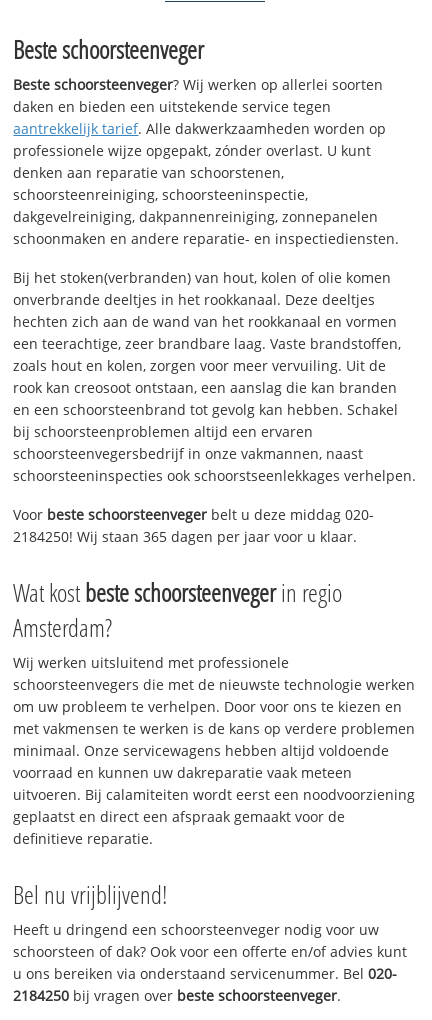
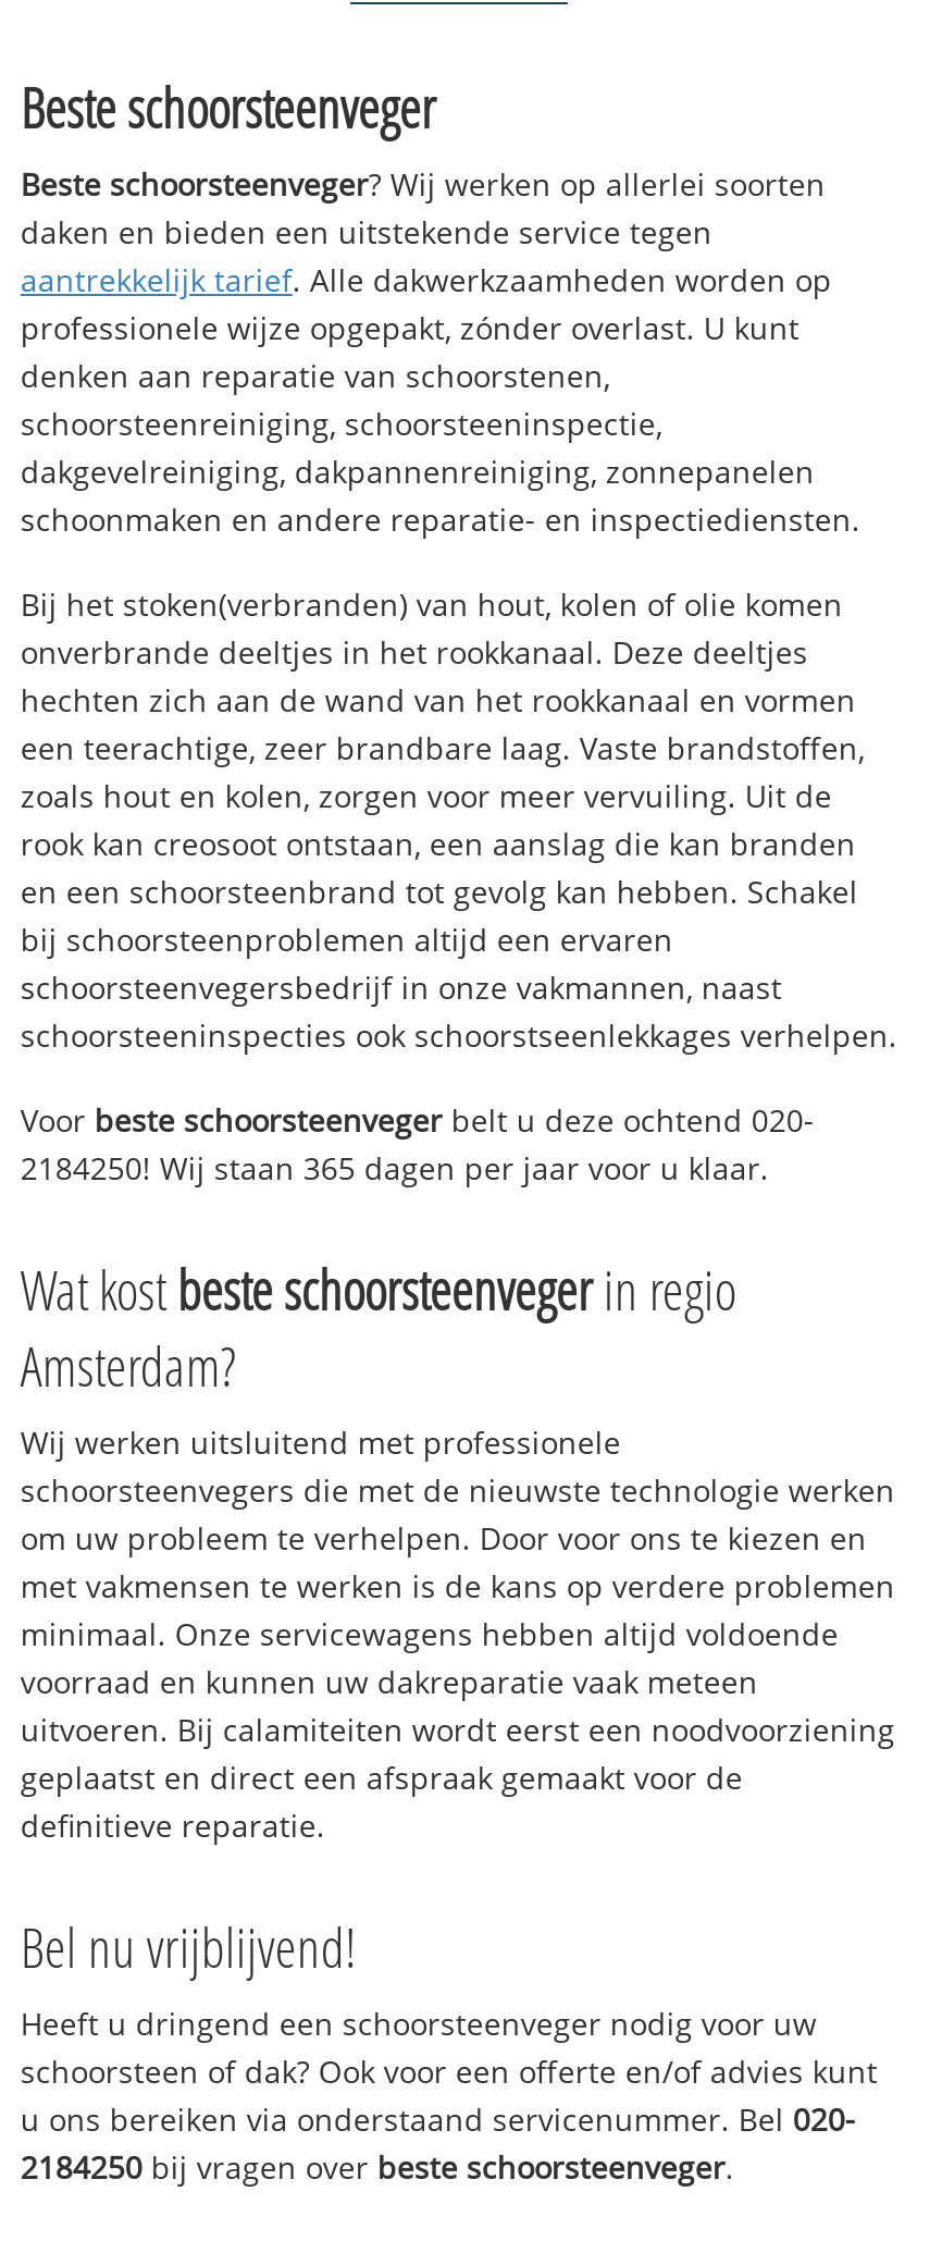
- Voor beste schoorsteenveger belt u deze middag 020-
+ Voor beste schoorsteenveger belt u deze ochtend 020-
